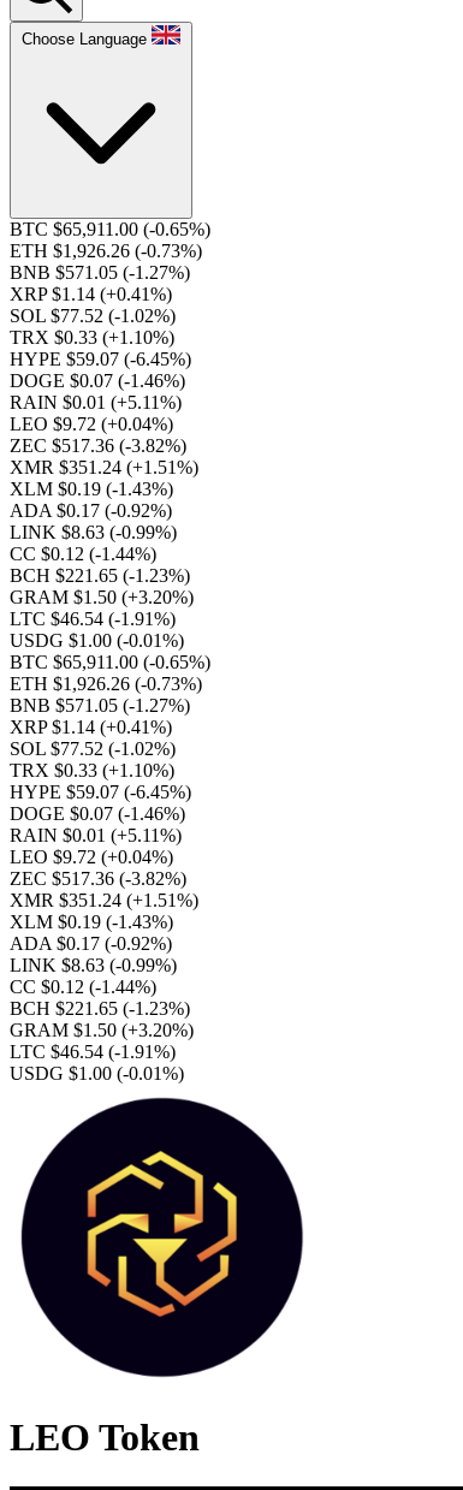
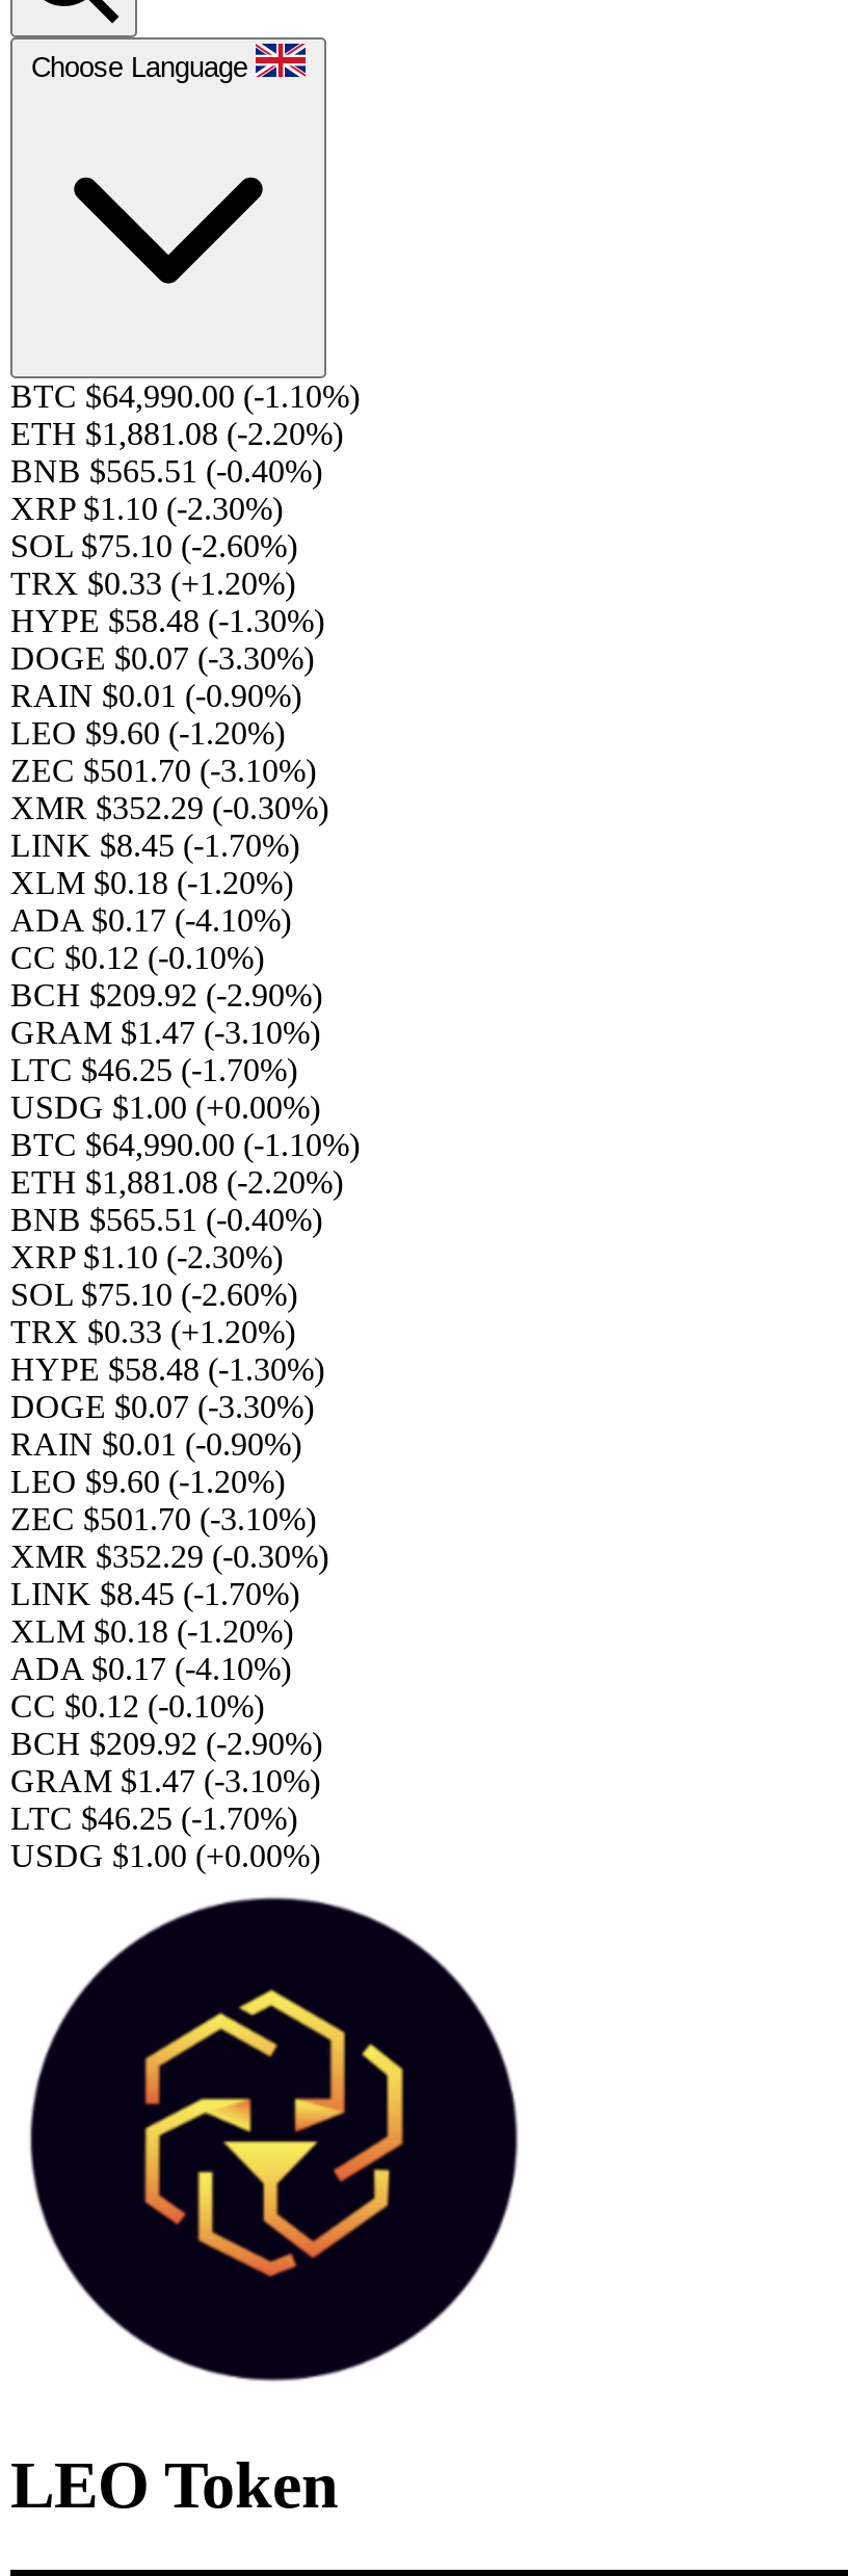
- BTC $65,911.00(-0.65%)
- ETH $1,926.26 (-0.73%)
- BNB $571.05 (-1.27%)
- XRP $1.14 (+0.41%)
- SOL $77.52(-1.02%)
- TRX $0.33 (+1.10%)
- HYPE $59.07 (-6.45%)
- DOGE $0.07 (-1.46%)
- RAIN $0.01 (+5.11%)
- LEO $9.72 (+0.04%)
- ZEC $517.36 (-3.82%)
- XMR $351.24(+1.51%)
- XLM $0.19 (-1.43%)
- ADA $0.17 (-0.92%)
- LINK $8.63 (-0.99%)
- CC $0.12 (-1.44%)
- BCH $221.65 (-1.23%)
- GRAM $1.50 (+3.20%)
- LTC $46.54 (-1.91%)
- USDG $1.00(-0.01%)
- BTC $65,911.00 (-0.65%)
- ETH $1,926.26 (-0.73%)
- BNB $571.05 (-1.27%)
- XRP $1.14 (+0.41%)
- SOL $77.52(-1.02%)
- TRX $0.33 (+1.10%)
- HYPE $59.07 (-6.45%)
- DOGE $0.07 (-1.46%)
- RAIN $0.01 (+5.11%)
- LEO $9.72 (+0.04%)
- ZEC $517.36 (-3.82%)
- XMR $351.24(+1.51%)
- XLM $0.19 (-1.43%)
- ADA $0.17 (-0.92%)
- LINK $8.63 (-0.99%)
- CC $0.12 (-1.44%)
- BCH $221.65 (-1.23%)
- GRAM $1.50 (+3.20%)
- LTC $46.54 (-1.91%)
- USDG $1.00(-0.01%)
+ BTC $64,990.00(-1.10%)
+ ETH $1,881.08 (-2.20%)
+ BNB $565.51 (-0.40%)
+ XRP $1.10 (-2.30%)
+ SOL $75.10(-2.60%)
+ TRX $0.33 (+1.20%)
+ HYPE $58.48 (-1.30%)
+ DOGE $0.07 (-3.30%)
+ RAIN $0.01 (-0.90%)
+ LEO $9.60 (-1.20%)
+ ZEC $501.70 (-3.10%)
+ XMR $352.29(-0.30%)
+ LINK $8.45 (-1.70%)
+ XLM $0.18 (-1.20%)
+ ADA $0.17 (-4.10%)
+ CC $0.12 (-0.10%)
+ BCH $209.92 (-2.90%)
+ GRAM $1.47 (-3.10%)
+ LTC $46.25 (-1.70%)
+ USDG $1.00(+0.00%)
+ BTC $64,990.00 (-1.10%)
+ ETH $1,881.08 (-2.20%)
+ BNB $565.51 (-0.40%)
+ XRP $1.10 (-2.30%)
+ SOL $75.10(-2.60%)
+ TRX $0.33 (+1.20%)
+ HYPE $58.48 (-1.30%)
+ DOGE $0.07 (-3.30%)
+ RAIN $0.01 (-0.90%)
+ LEO $9.60 (-1.20%)
+ ZEC $501.70 (-3.10%)
+ XMR $352.29(-0.30%)
+ LINK $8.45 (-1.70%)
+ XLM $0.18 (-1.20%)
+ ADA $0.17 (-4.10%)
+ CC $0.12 (-0.10%)
+ BCH $209.92 (-2.90%)
+ GRAM $1.47 (-3.10%)
+ LTC $46.25 (-1.70%)
+ USDG $1.00(+0.00%)
